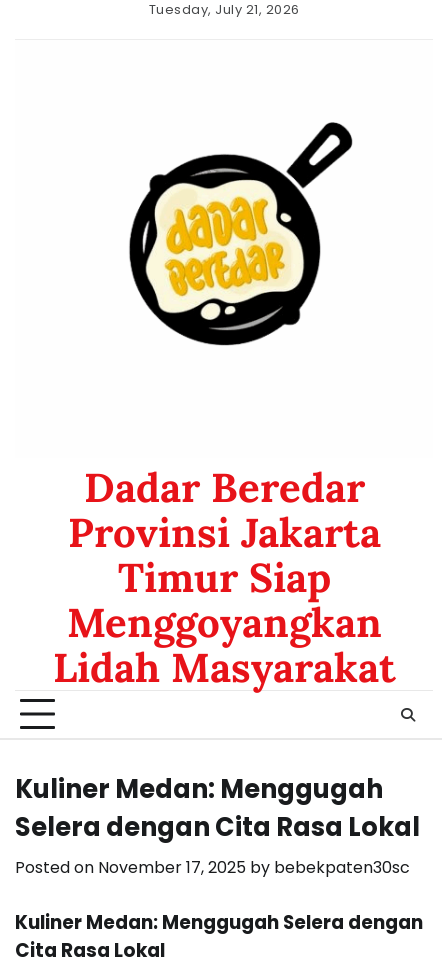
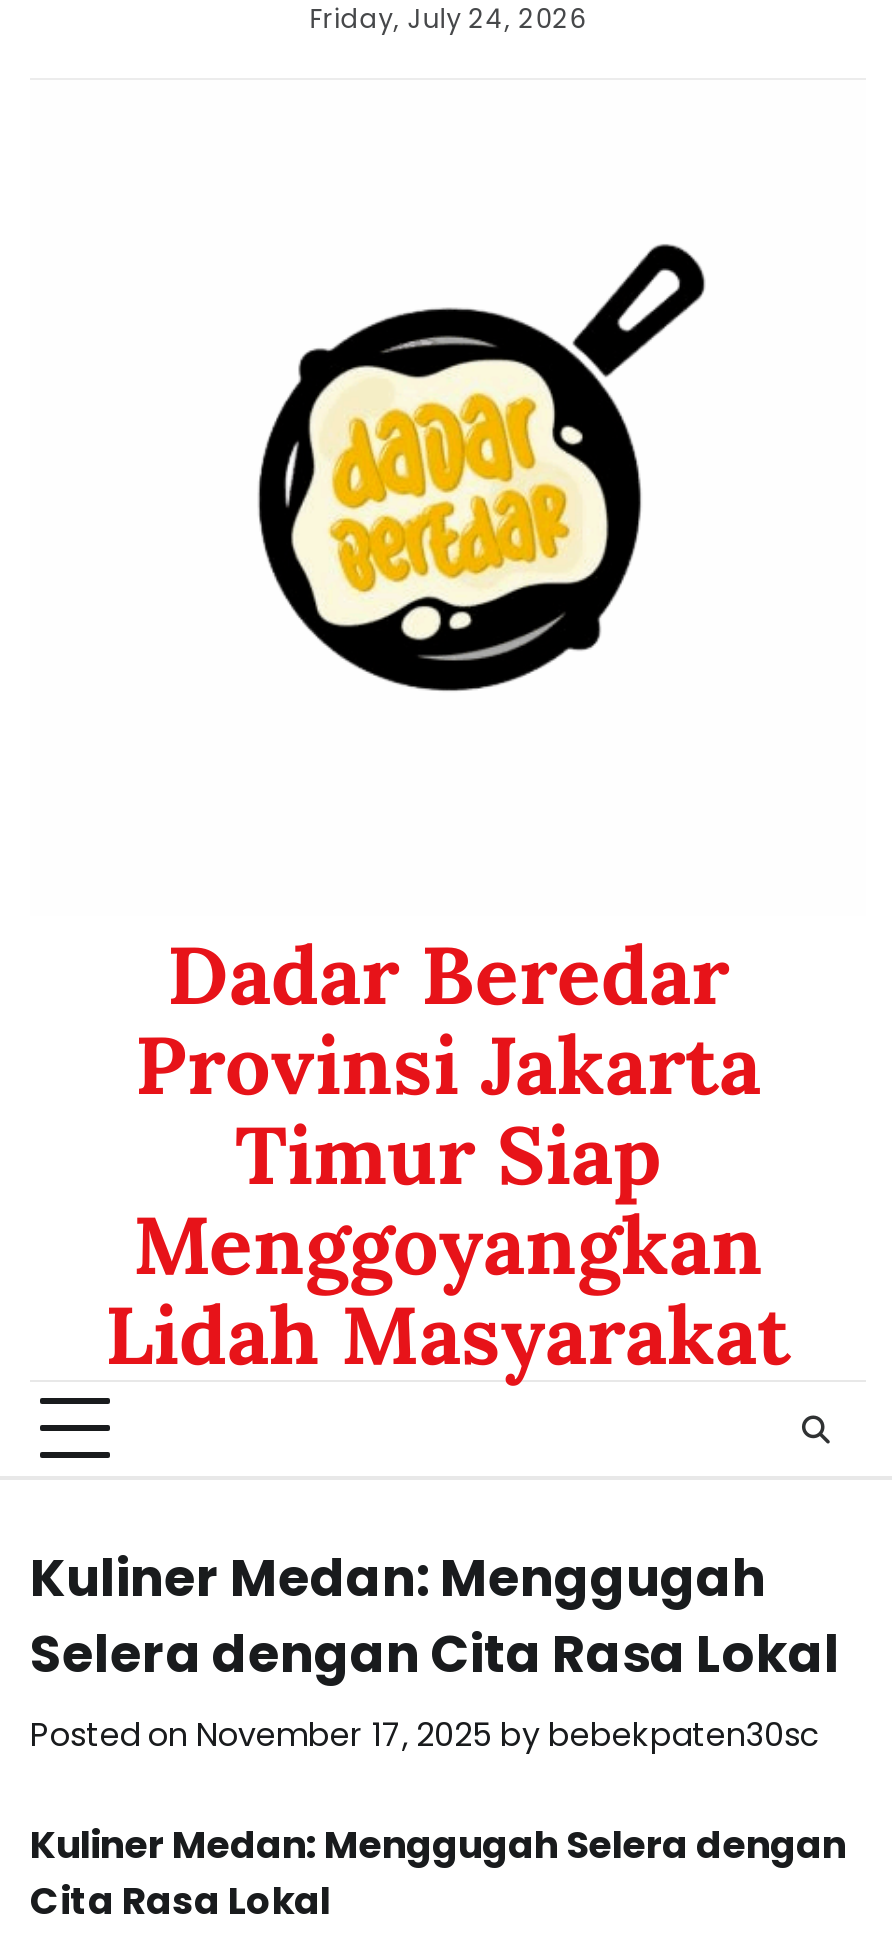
- Tuesday, July 21, 2026
+ Friday, July 24, 2026
